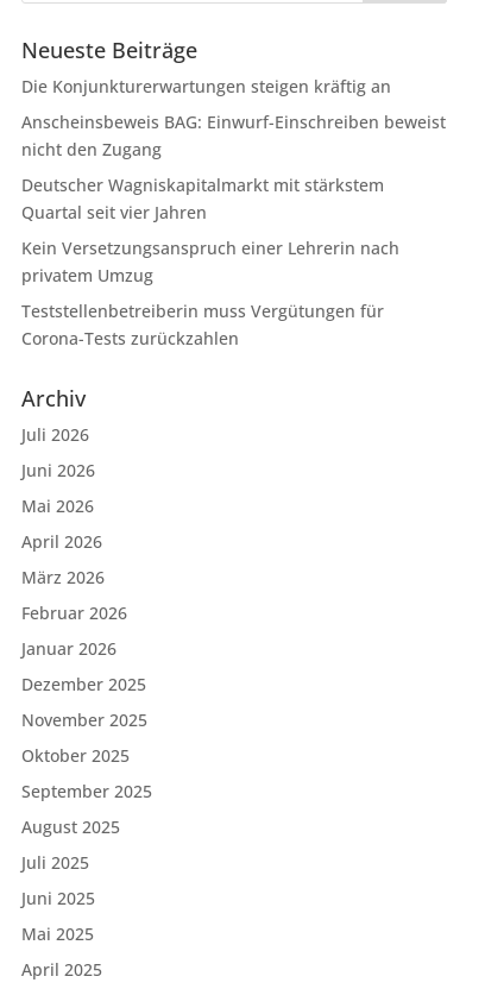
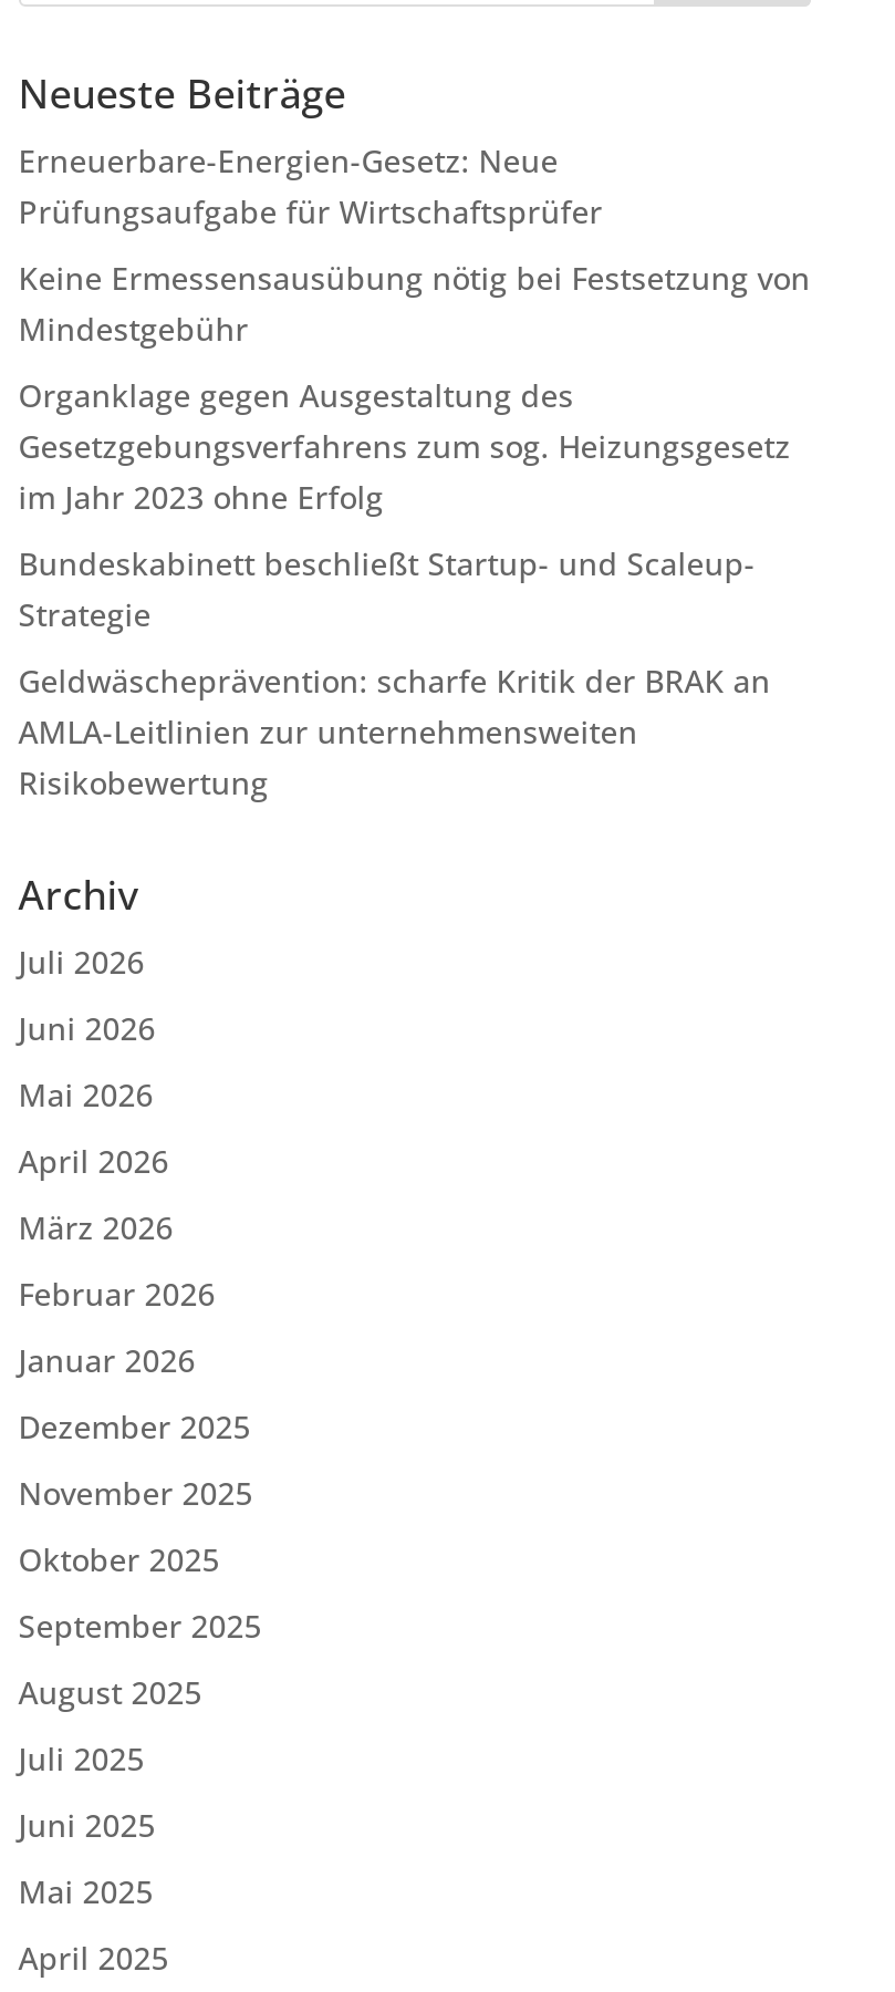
- Die Konjunkturerwartungen steigen kräftig an
+ Erneuerbare-Energien-Gesetz: Neue
+ Prüfungsaufgabe für Wirtschaftsprüfer

- Anscheinsbeweis BAG: Einwurf-Einschreiben beweist
- nicht den Zugang
+ Keine Ermessensausübung nötig bei Festsetzung von
+ Mindestgebühr

- Deutscher Wagniskapitalmarkt mit stärkstem
- Quartal seit vier Jahren
+ Organklage gegen Ausgestaltung des
+ Gesetzgebungsverfahrens zum sog. Heizungsgesetz
+ im Jahr 2023 ohne Erfolg

- Kein Versetzungsanspruch einer Lehrerin nach
- privatem Umzug
+ Bundeskabinett beschließt Startup- und Scaleup-
+ Strategie

- Teststellenbetreiberin muss Vergütungen für
- Corona-Tests zurückzahlen
+ Geldwäscheprävention: scharfe Kritik der BRAK an
+ AMLA-Leitlinien zur unternehmensweiten
+ Risikobewertung
